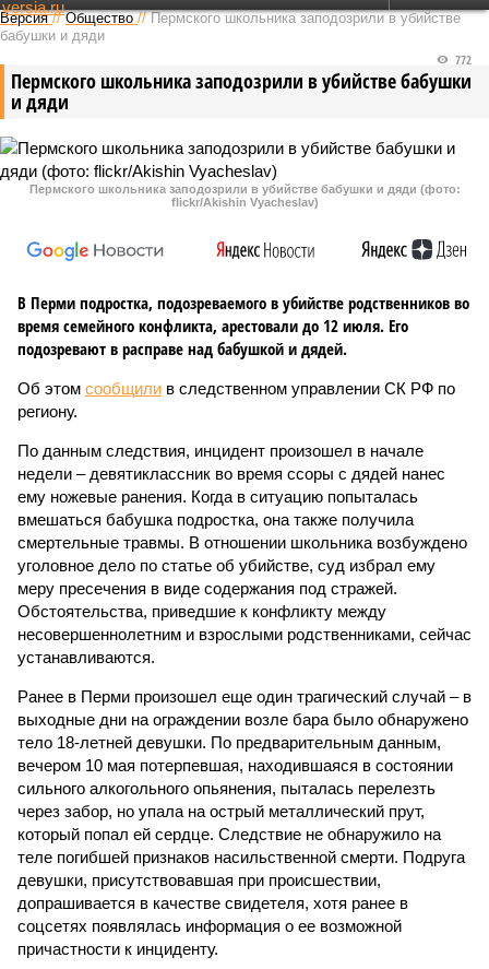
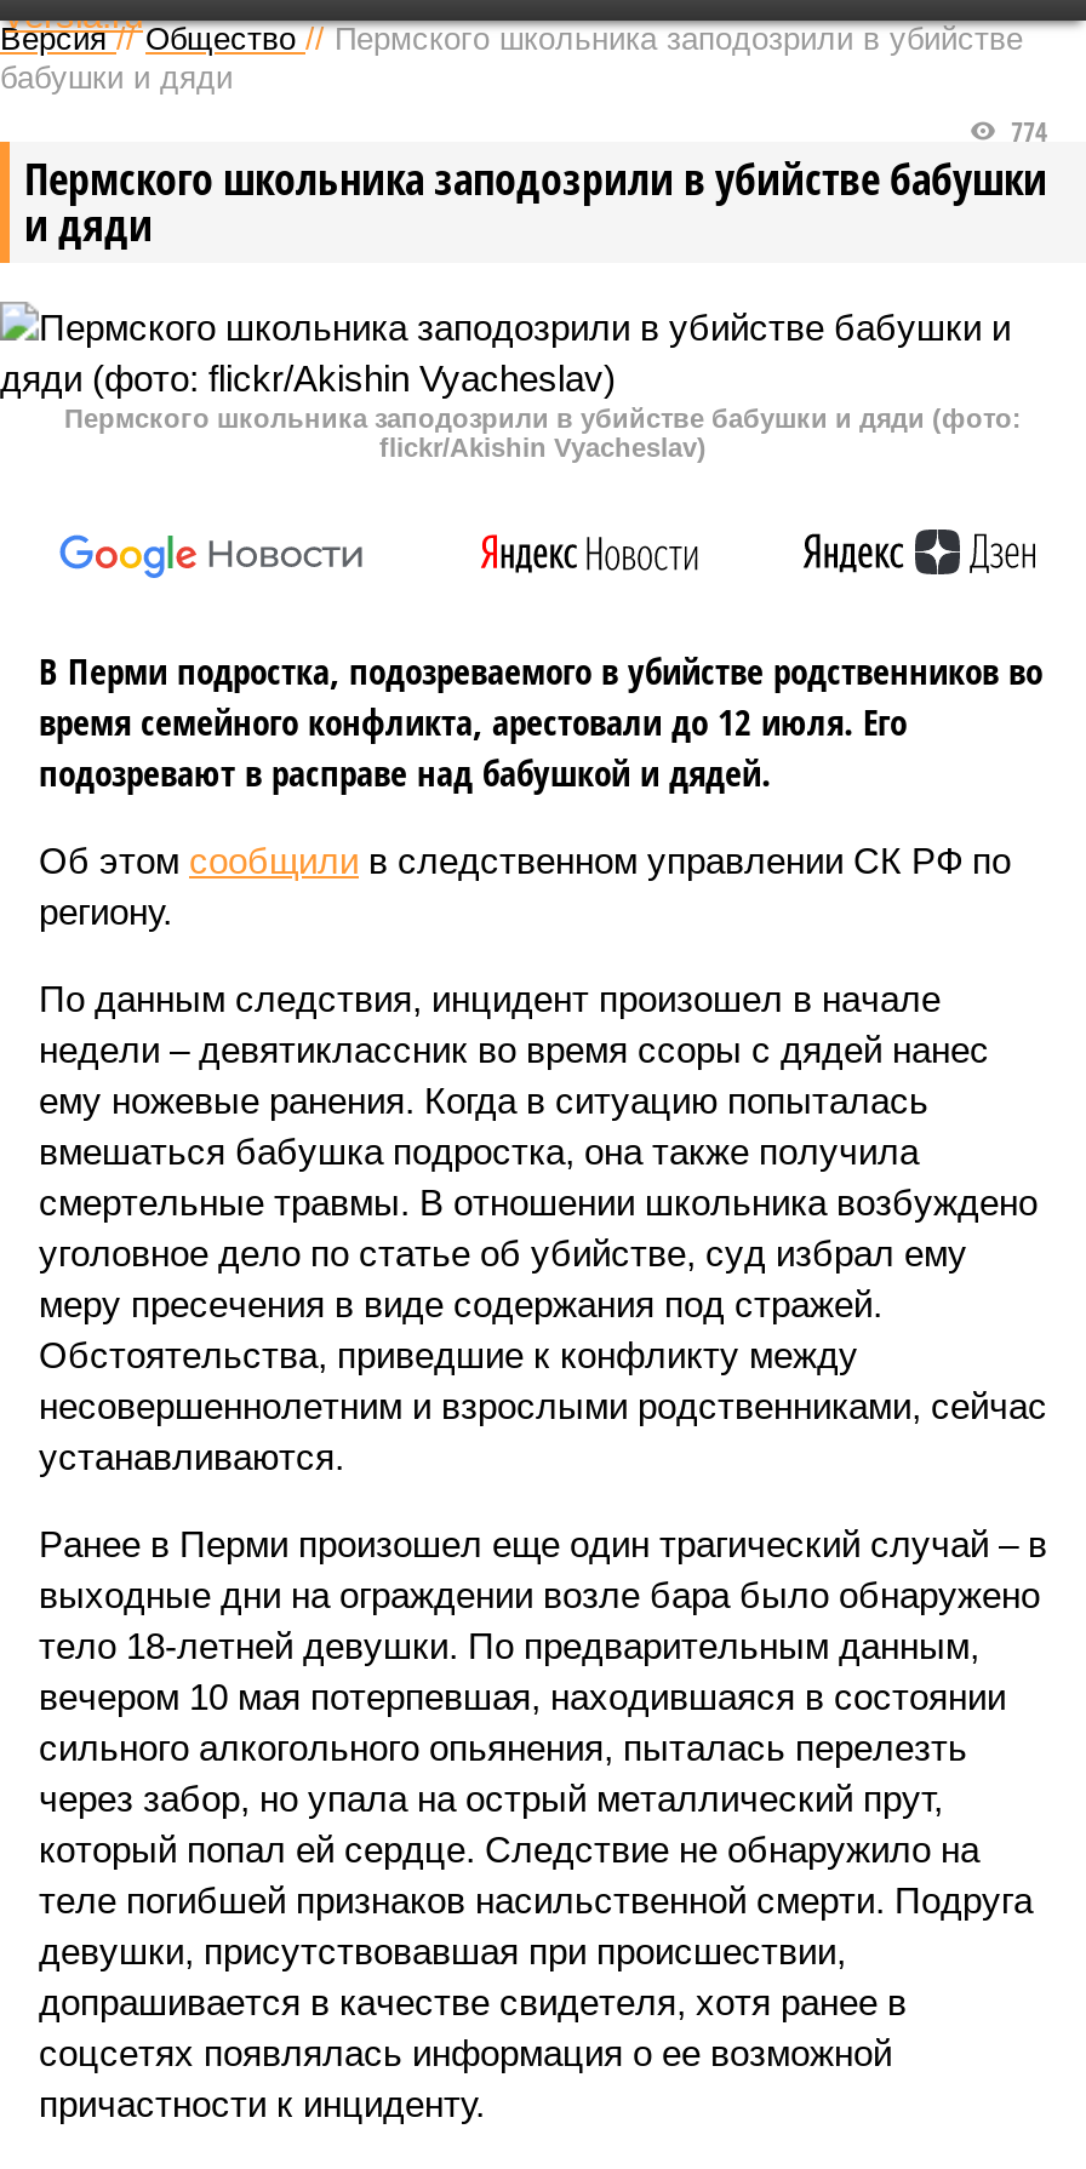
- 772
+ 774
